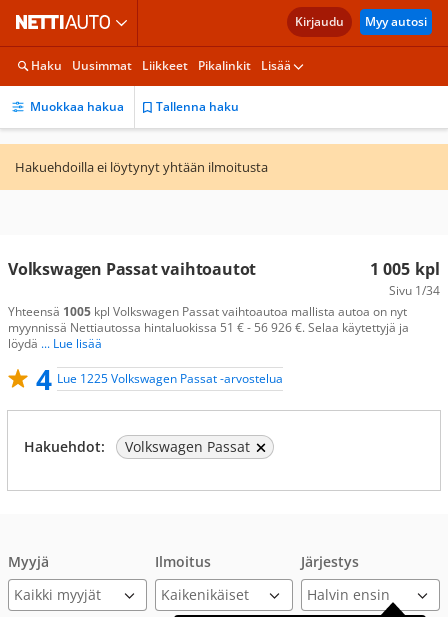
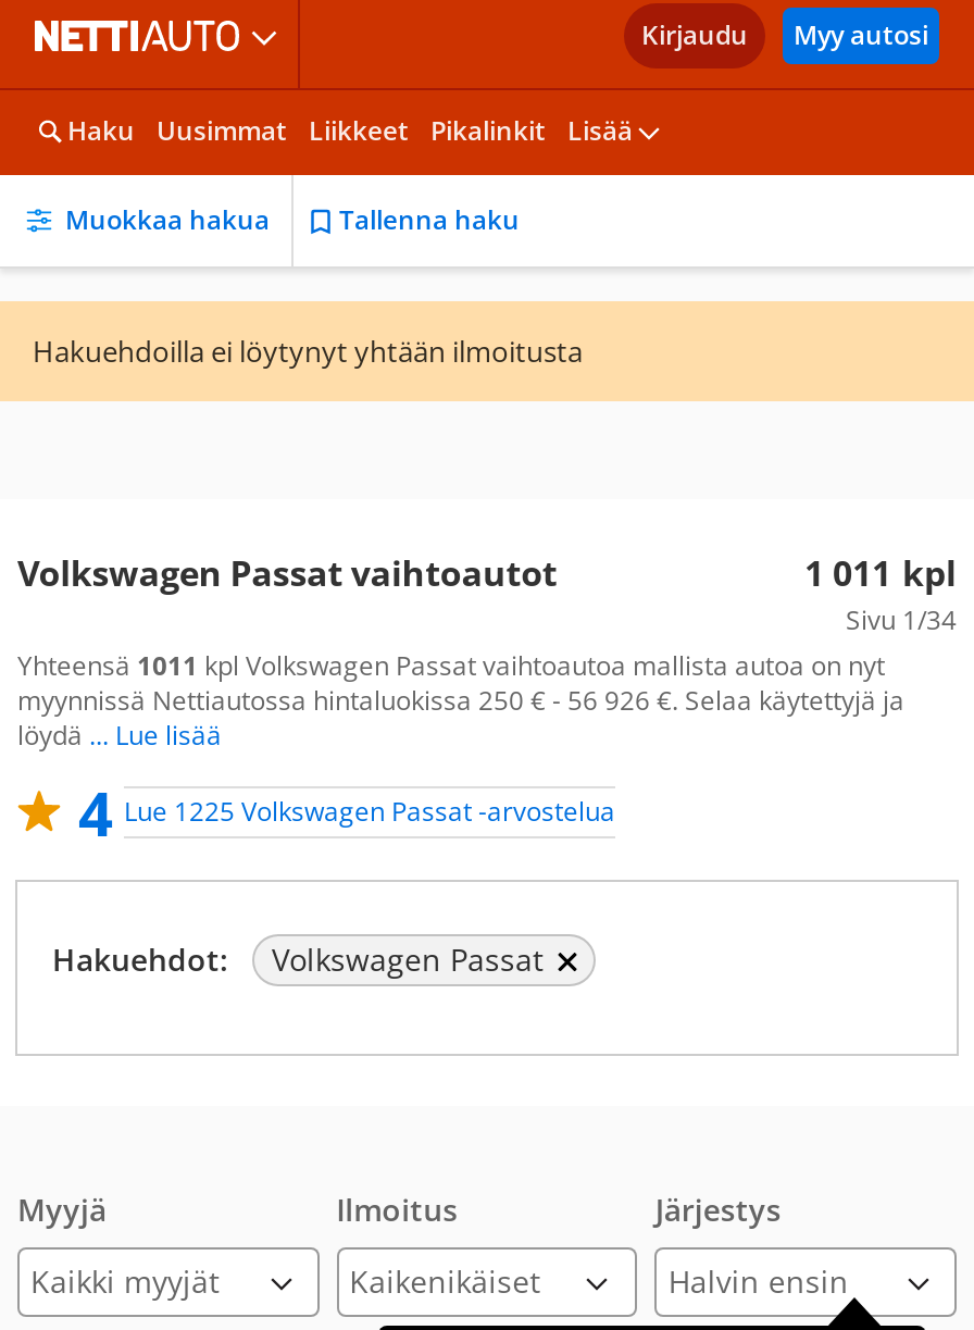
- 1 005 kpl
+ 1 011 kpl

- Yhteensä 1005 kpl Volkswagen Passat vaihtoautoa mallista autoa on nyt
+ Yhteensä 1011 kpl Volkswagen Passat vaihtoautoa mallista autoa on nyt

- myynnissä Nettiautossa hintaluokissa 51 € - 56 926 €. Selaa käytettyjä ja
+ myynnissä Nettiautossa hintaluokissa 250 € - 56 926 €. Selaa käytettyjä ja
